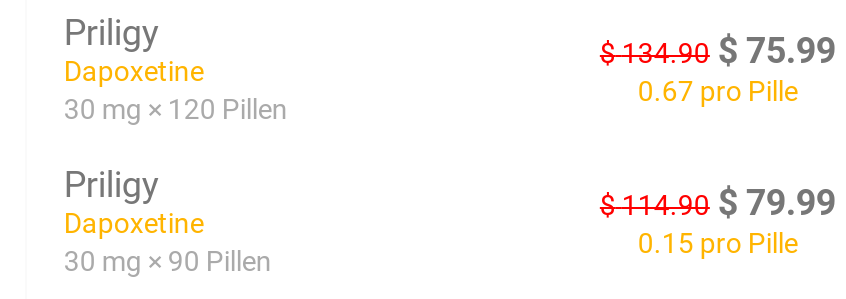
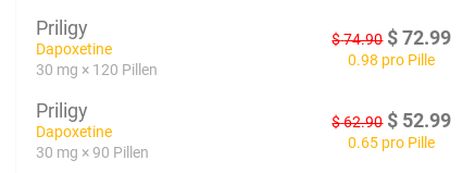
- $ 134.90 $ 75.99
+ $ 74.90 $ 72.99

- 0.67 pro Pille
+ 0.98 pro Pille

- $ 114.90 $ 79.99
+ $ 62.90 $ 52.99

- 0.15 pro Pille
+ 0.65 pro Pille
